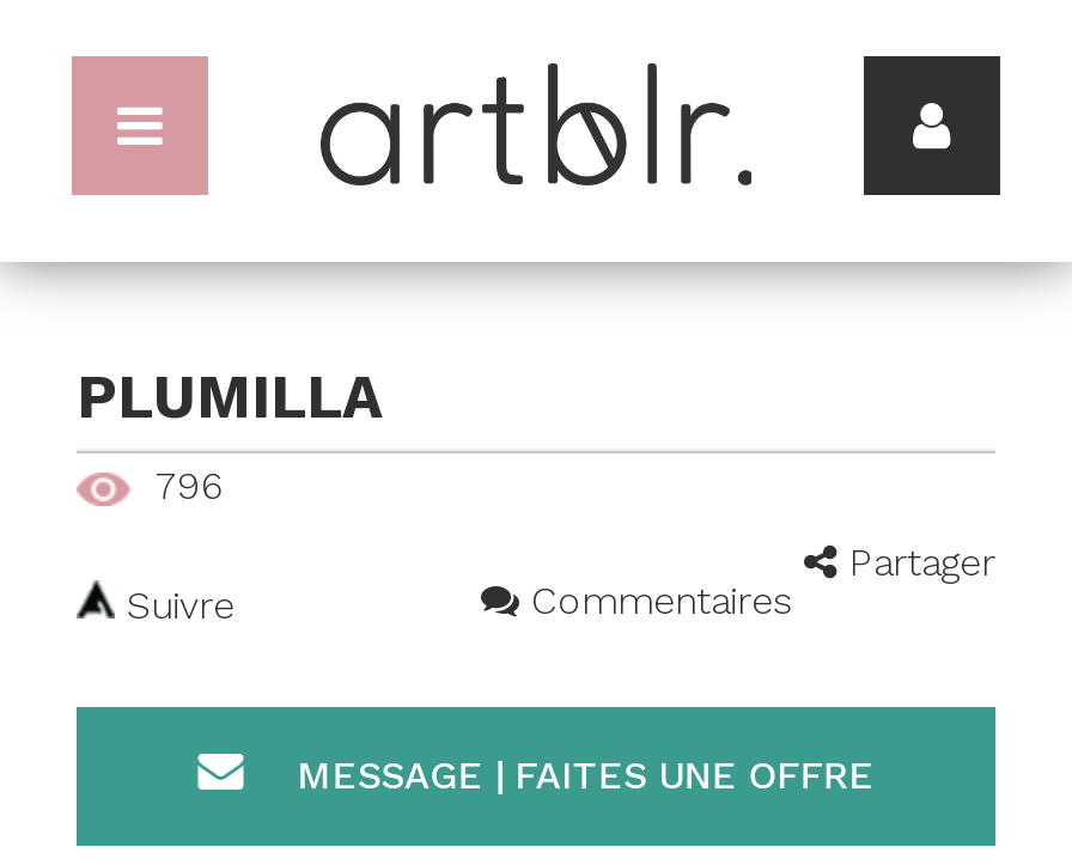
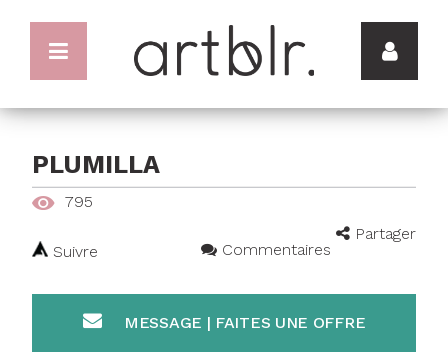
- 796
+ 795
